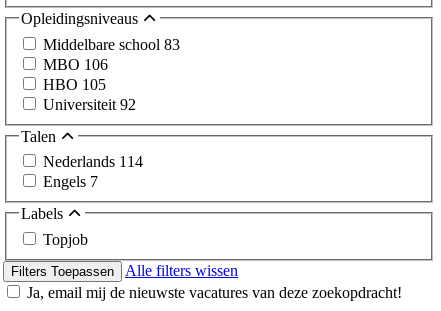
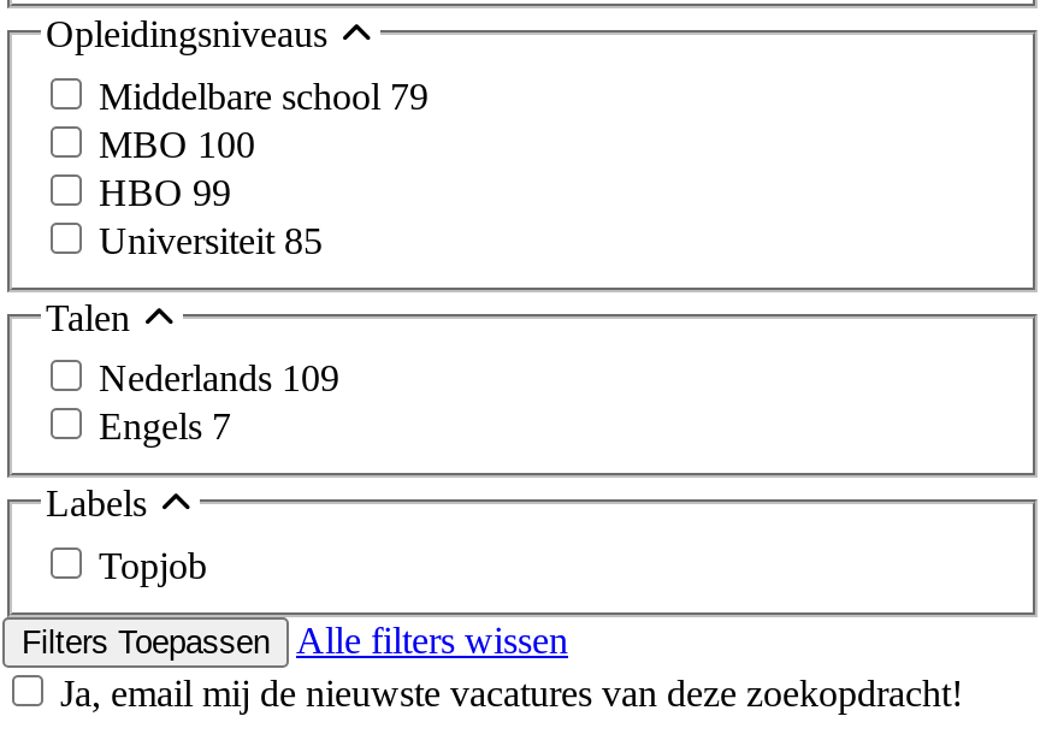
- Middelbare school 83
+ Middelbare school 79

- MBO 106
+ MBO 100

- HBO 105
+ HBO 99

- Universiteit 92
+ Universiteit 85

- Nederlands 114
+ Nederlands 109
